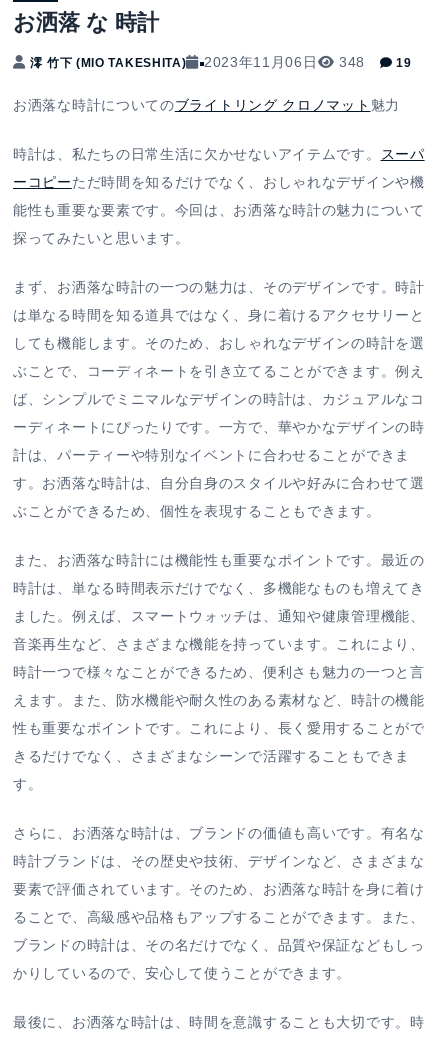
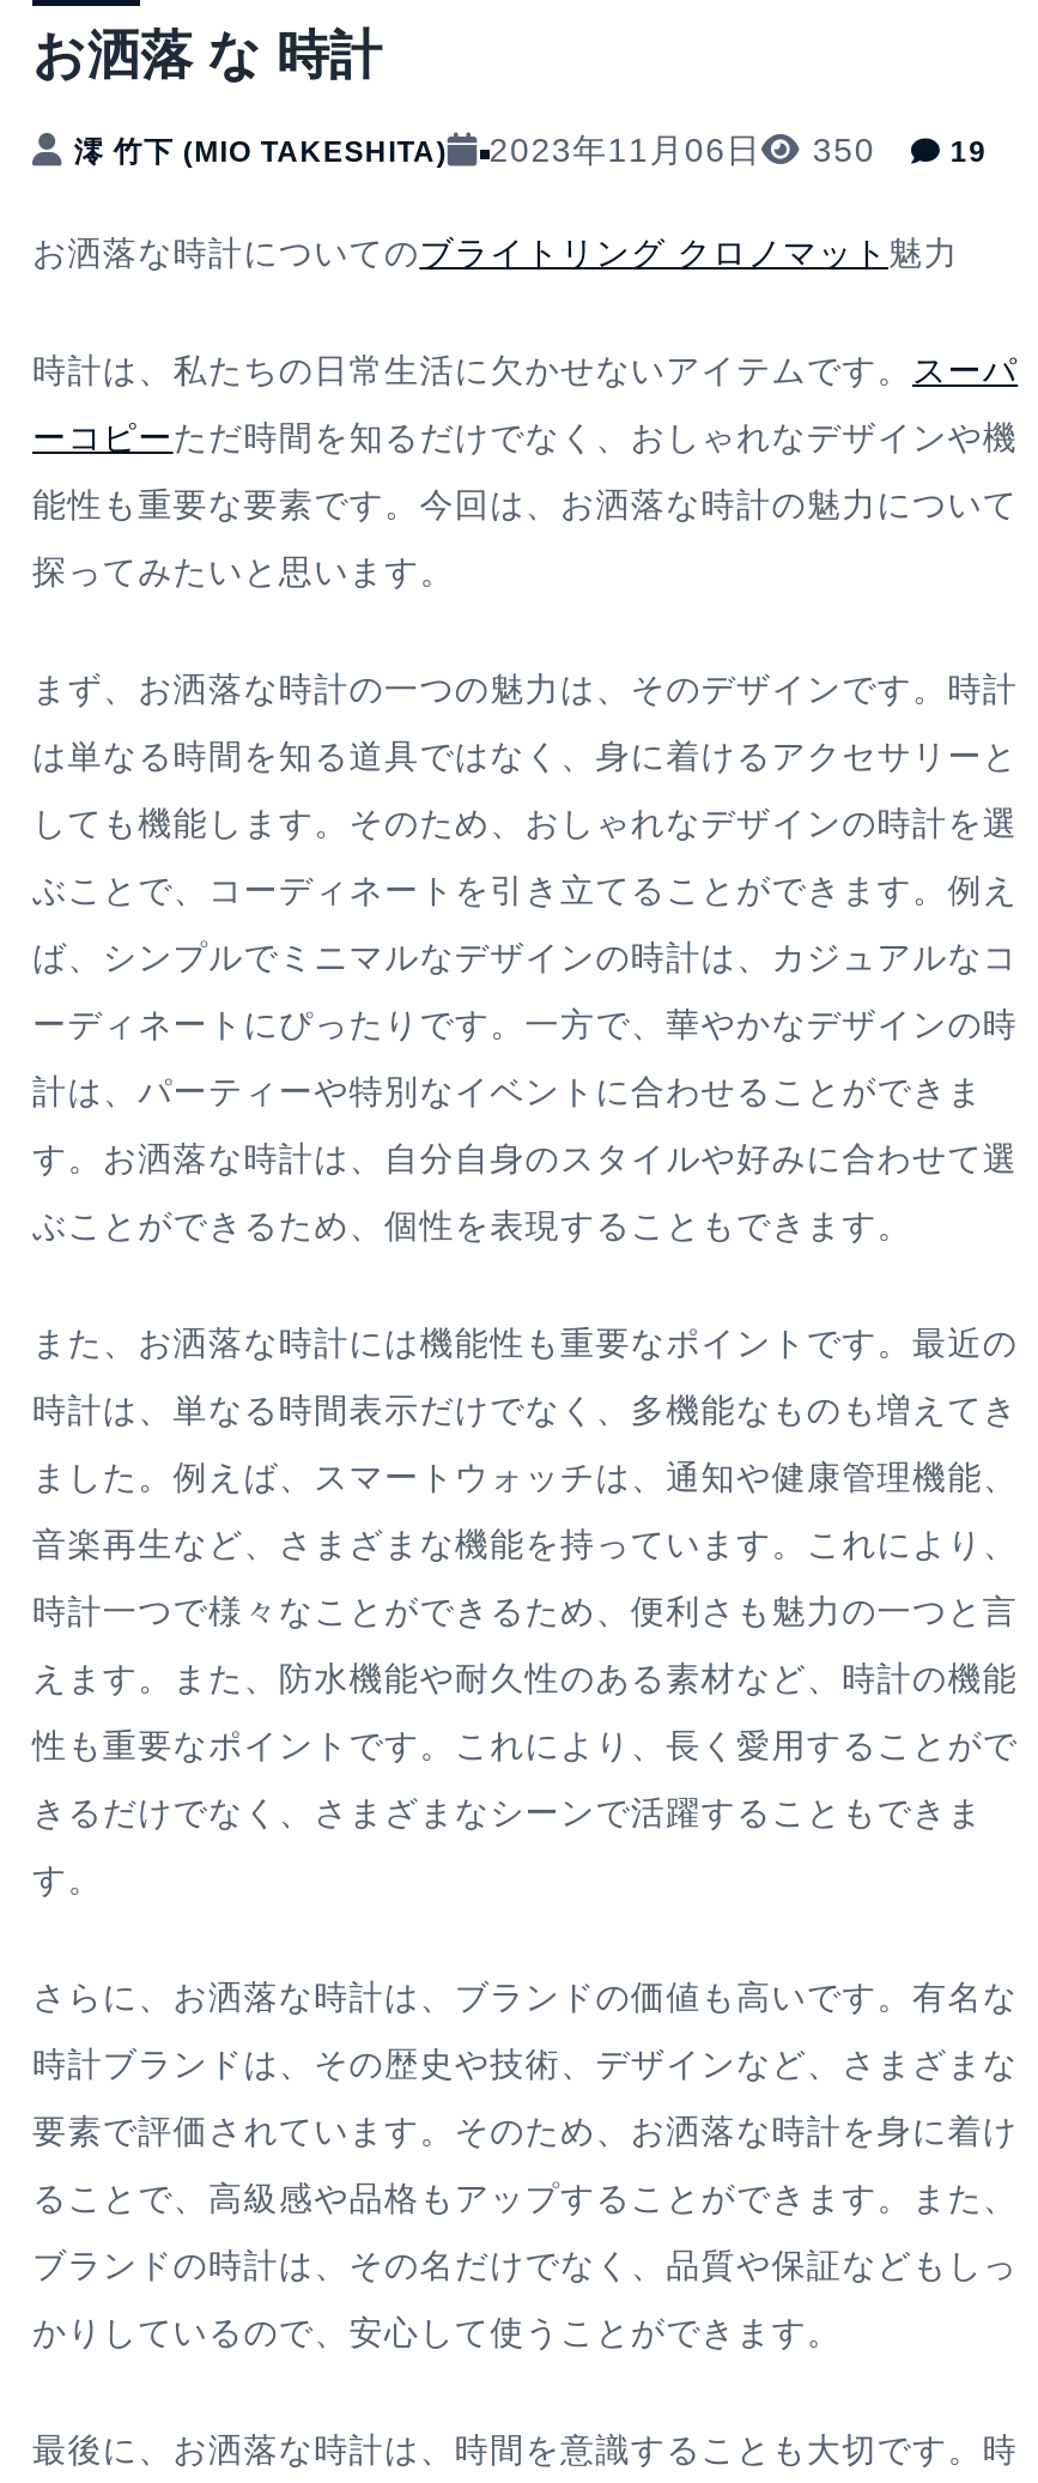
- 澪 竹下 (MIO TAKESHITA) 2023年11月06日 348 19
+ 澪 竹下 (MIO TAKESHITA) 2023年11月06日 350 19
